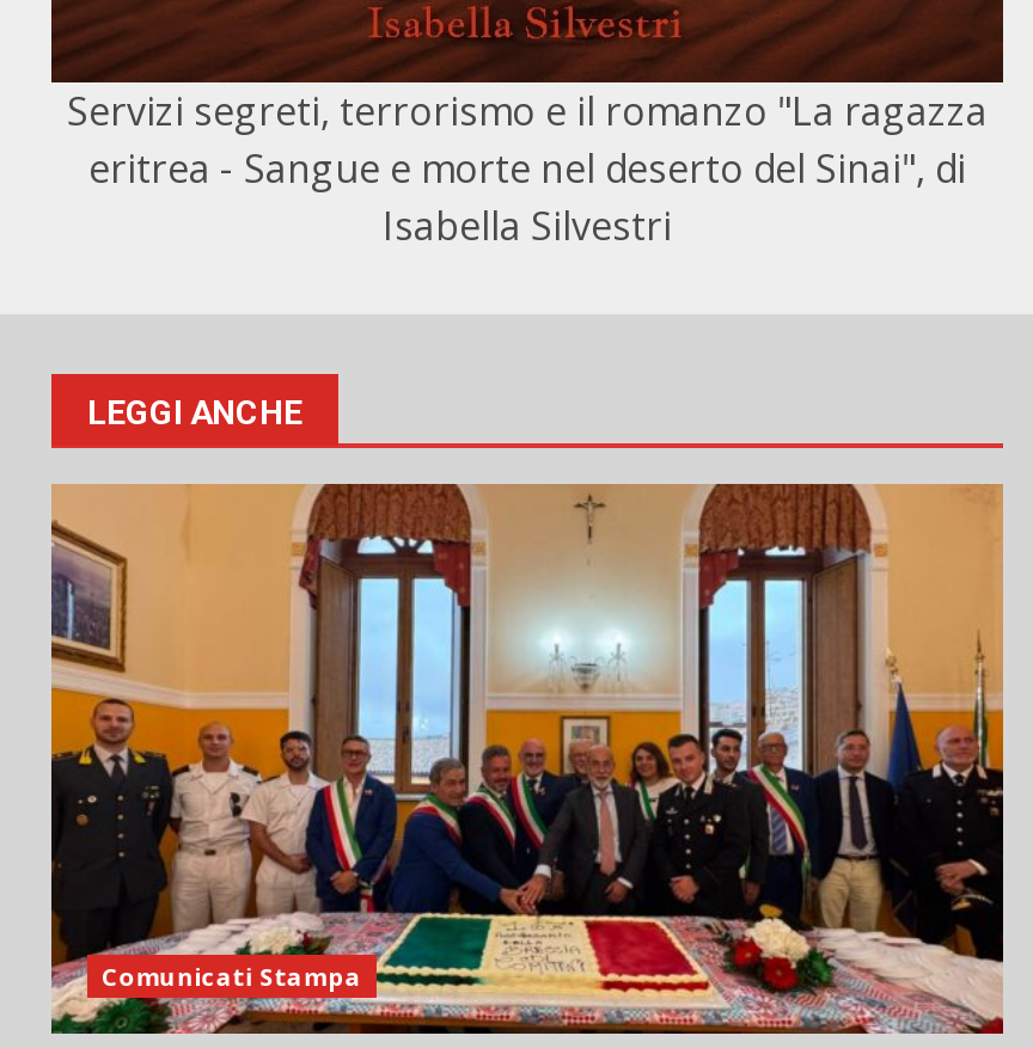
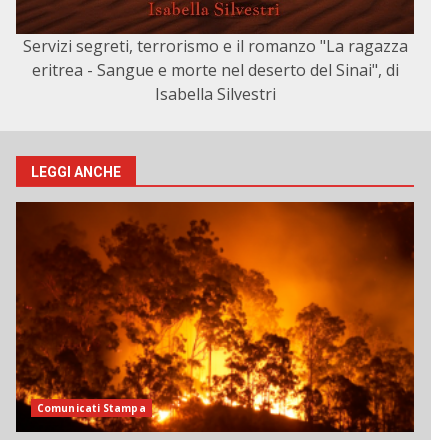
- [image]
+ [image]
